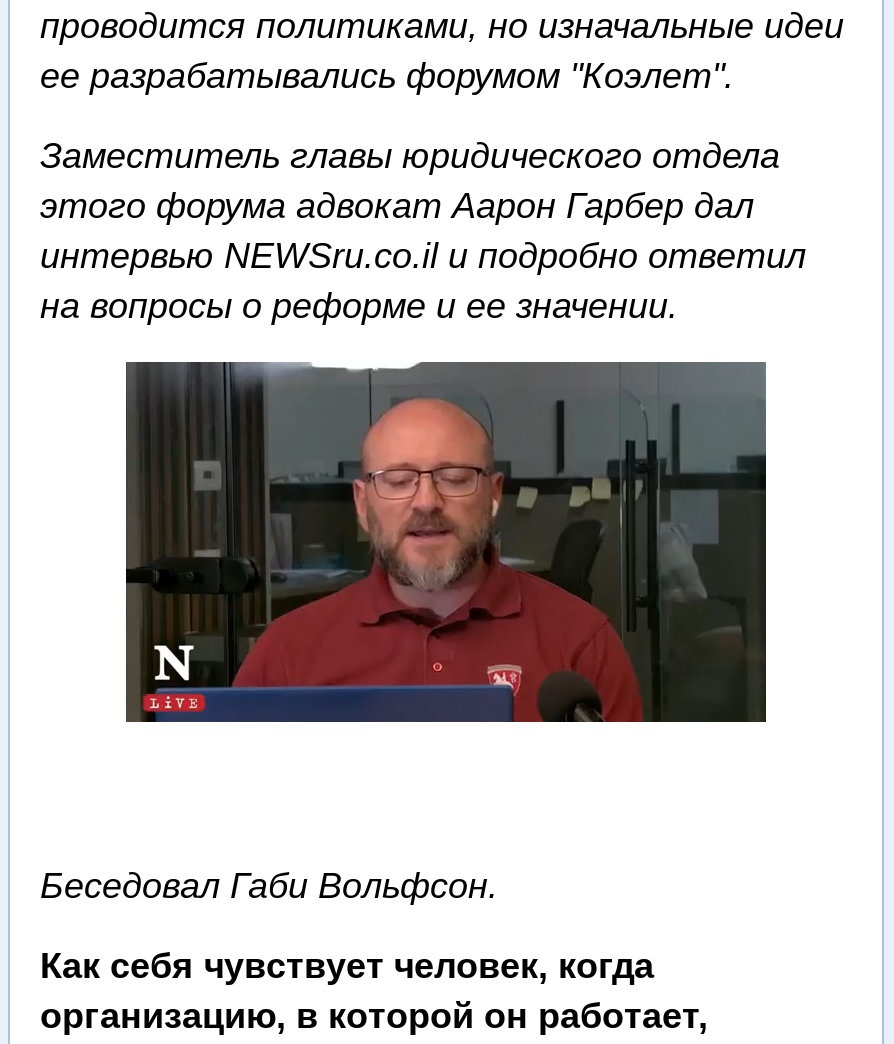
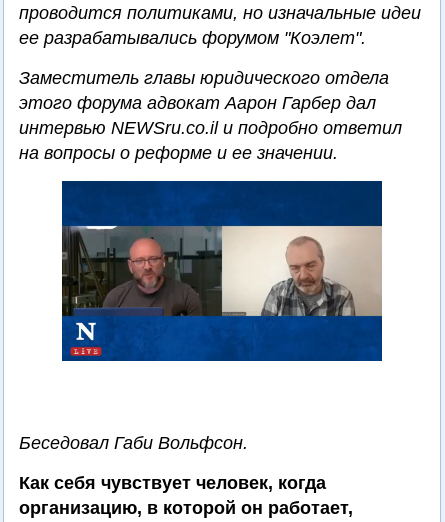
- [image]
+ [image]
